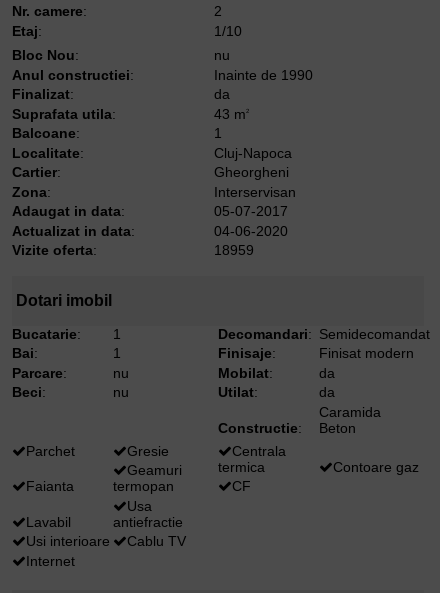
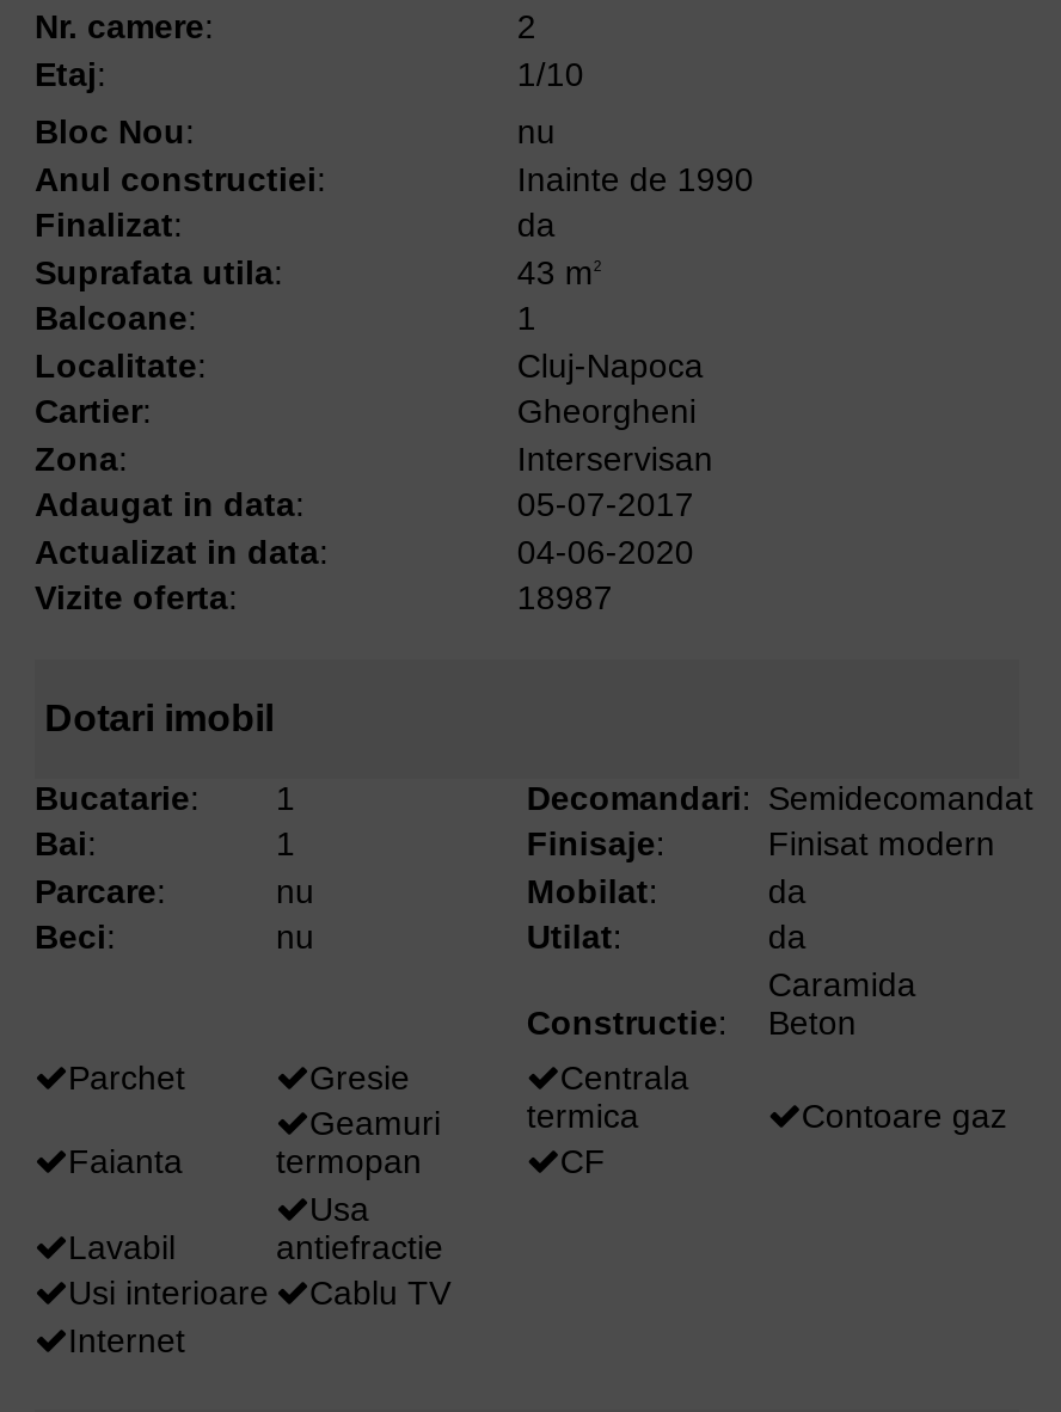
- 18959
+ 18987
